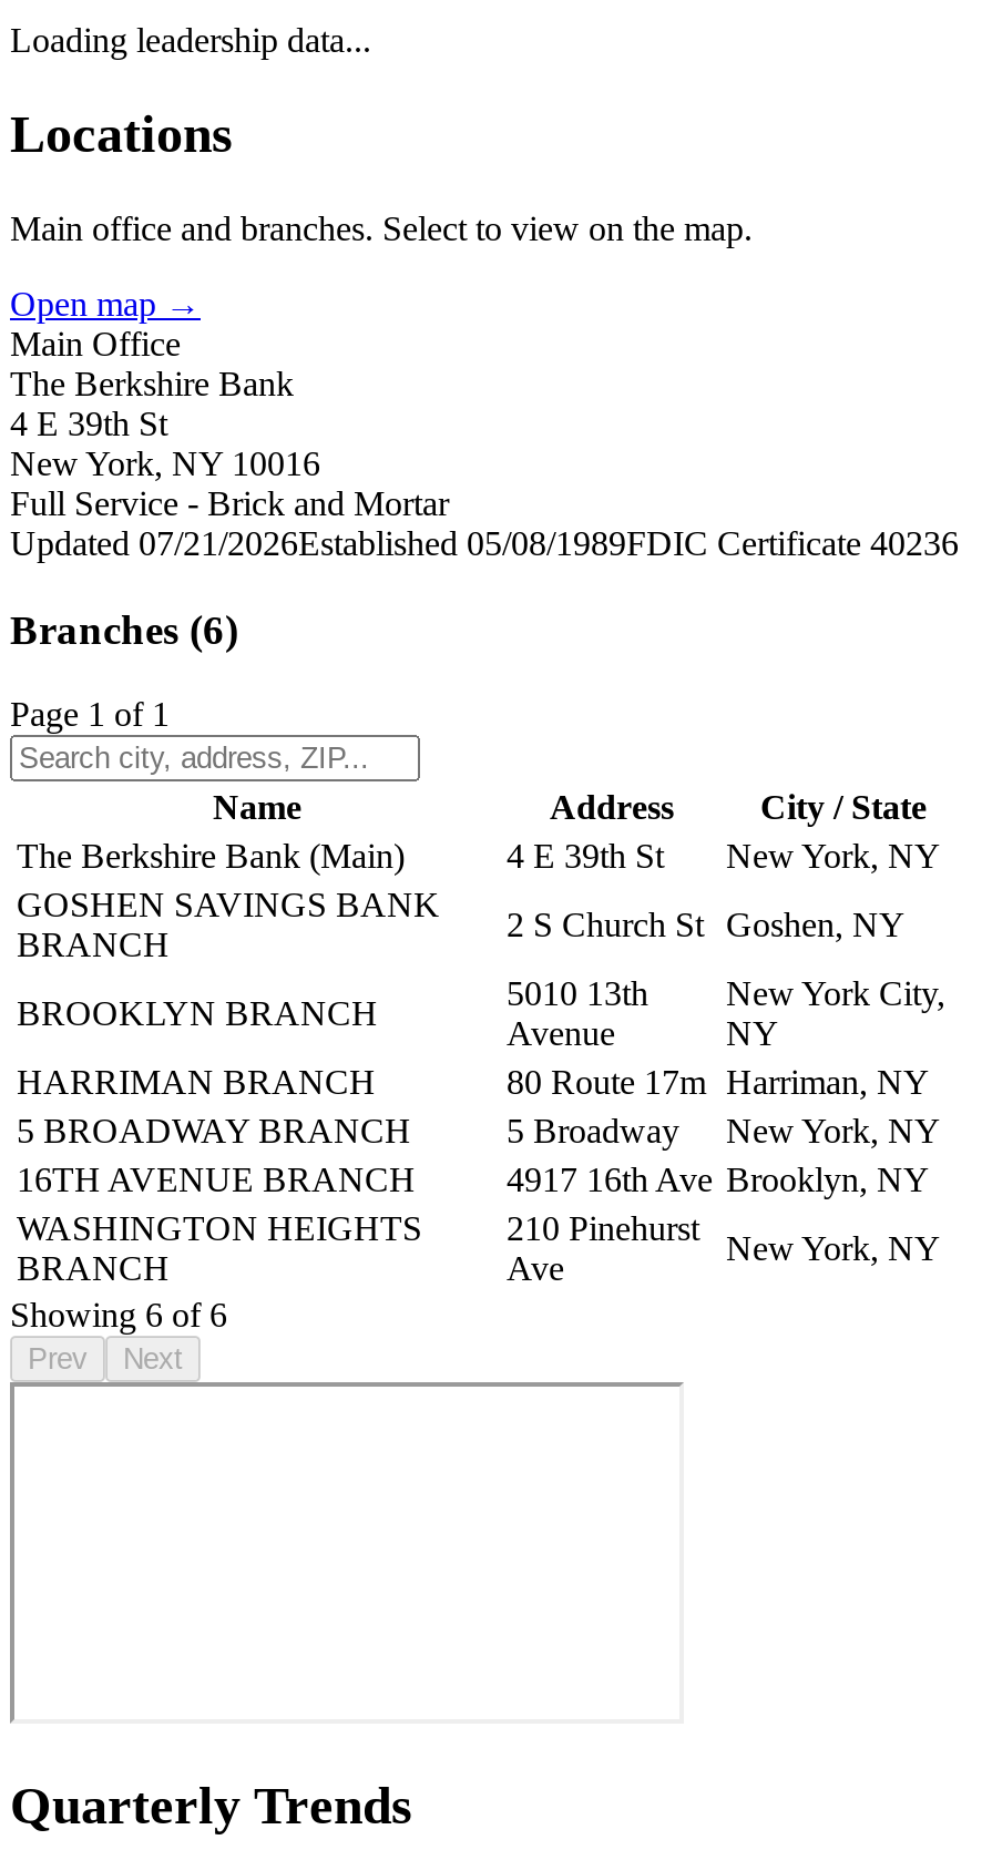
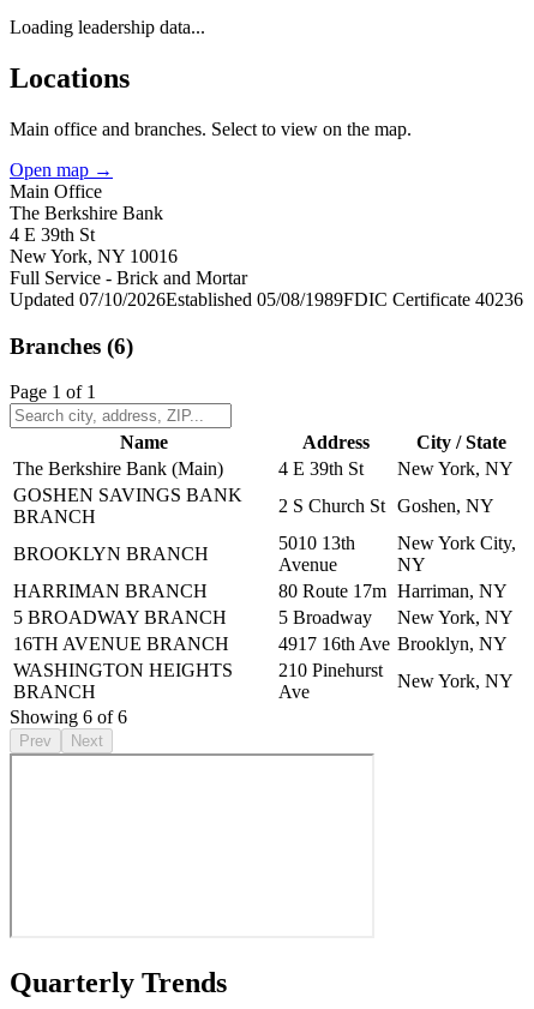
- Updated 07/21/2026Established 05/08/1989FDIC Certificate 40236
+ Updated 07/10/2026Established 05/08/1989FDIC Certificate 40236
